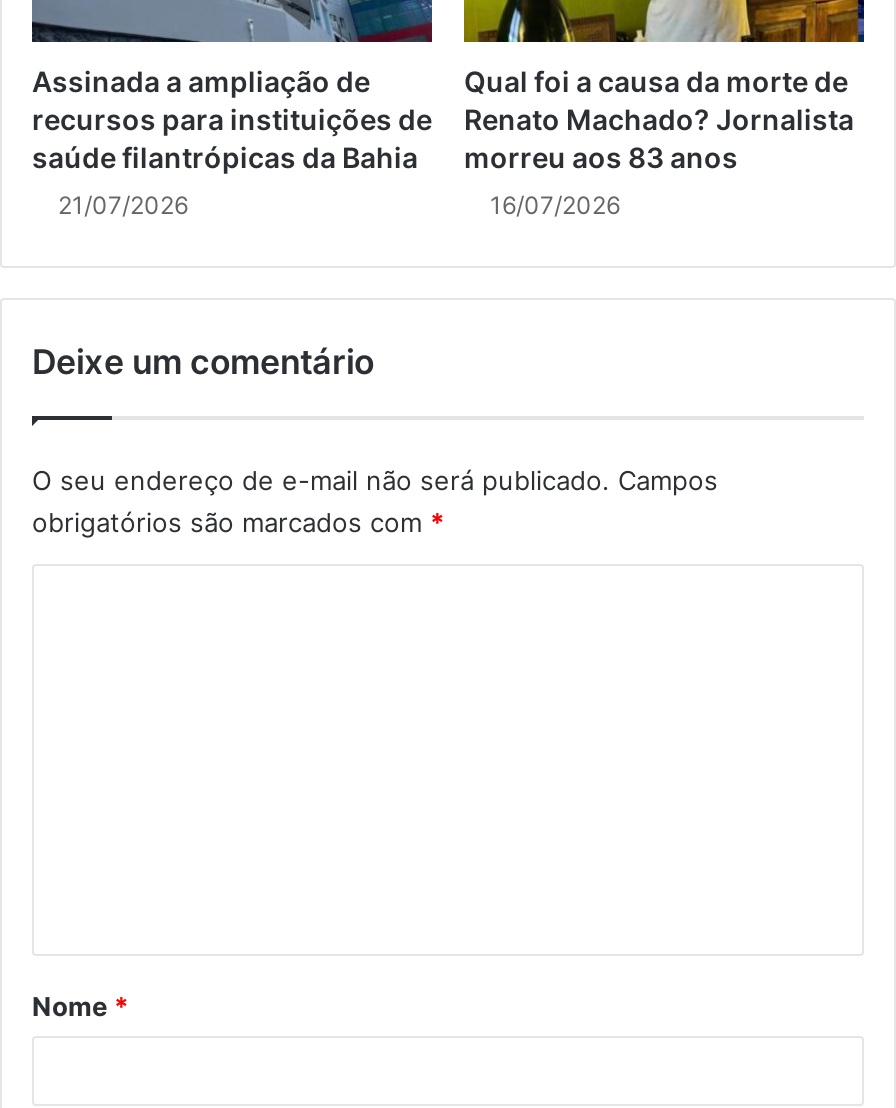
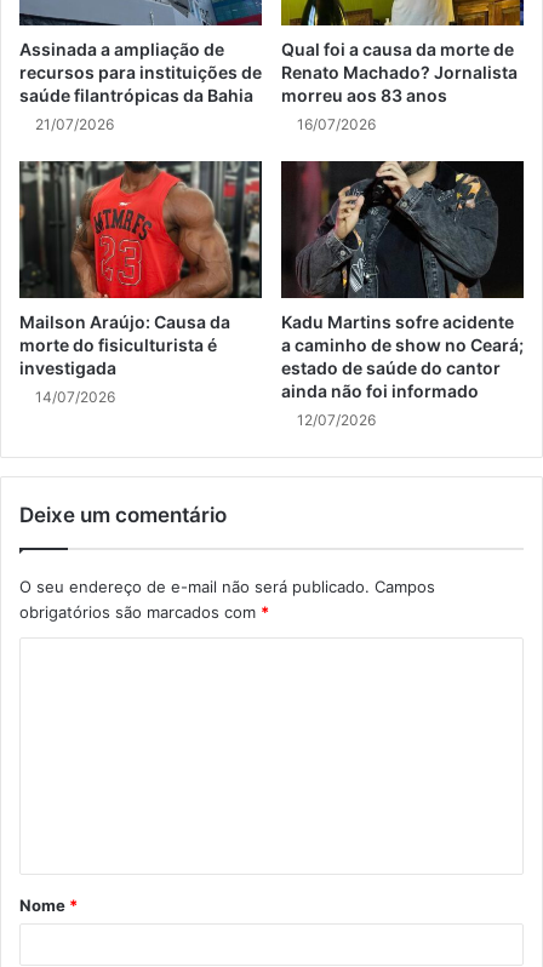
+ [image]
+ Mailson Araújo: Causa da
+ morte do fisiculturista é
+ investigada
+ 14/07/2026

+ [image]
+ Kadu Martins sofre acidente
+ a caminho de show no Ceará;
+ estado de saúde do cantor
+ ainda não foi informado
+ 12/07/2026
